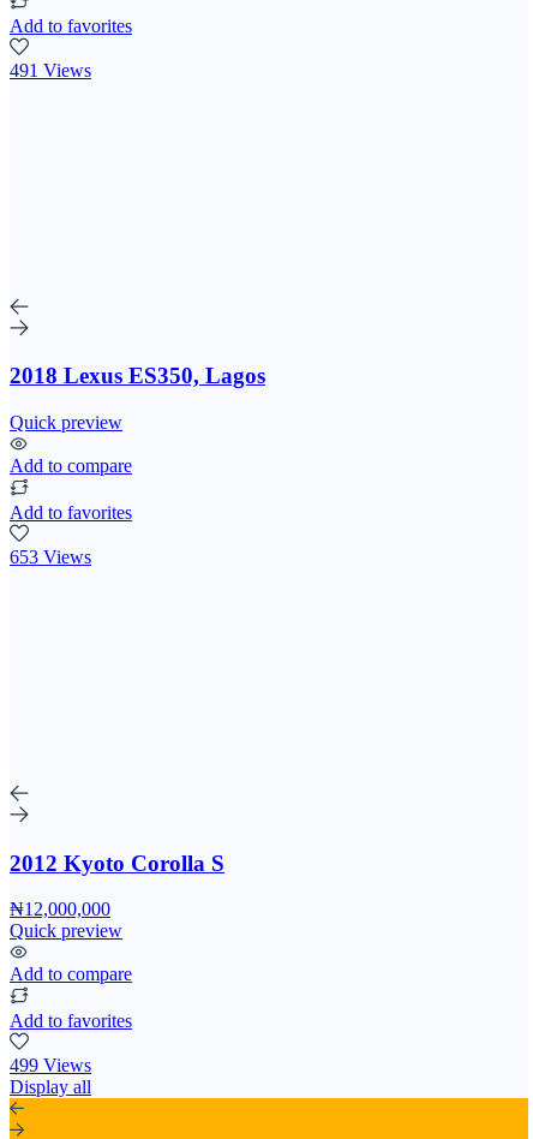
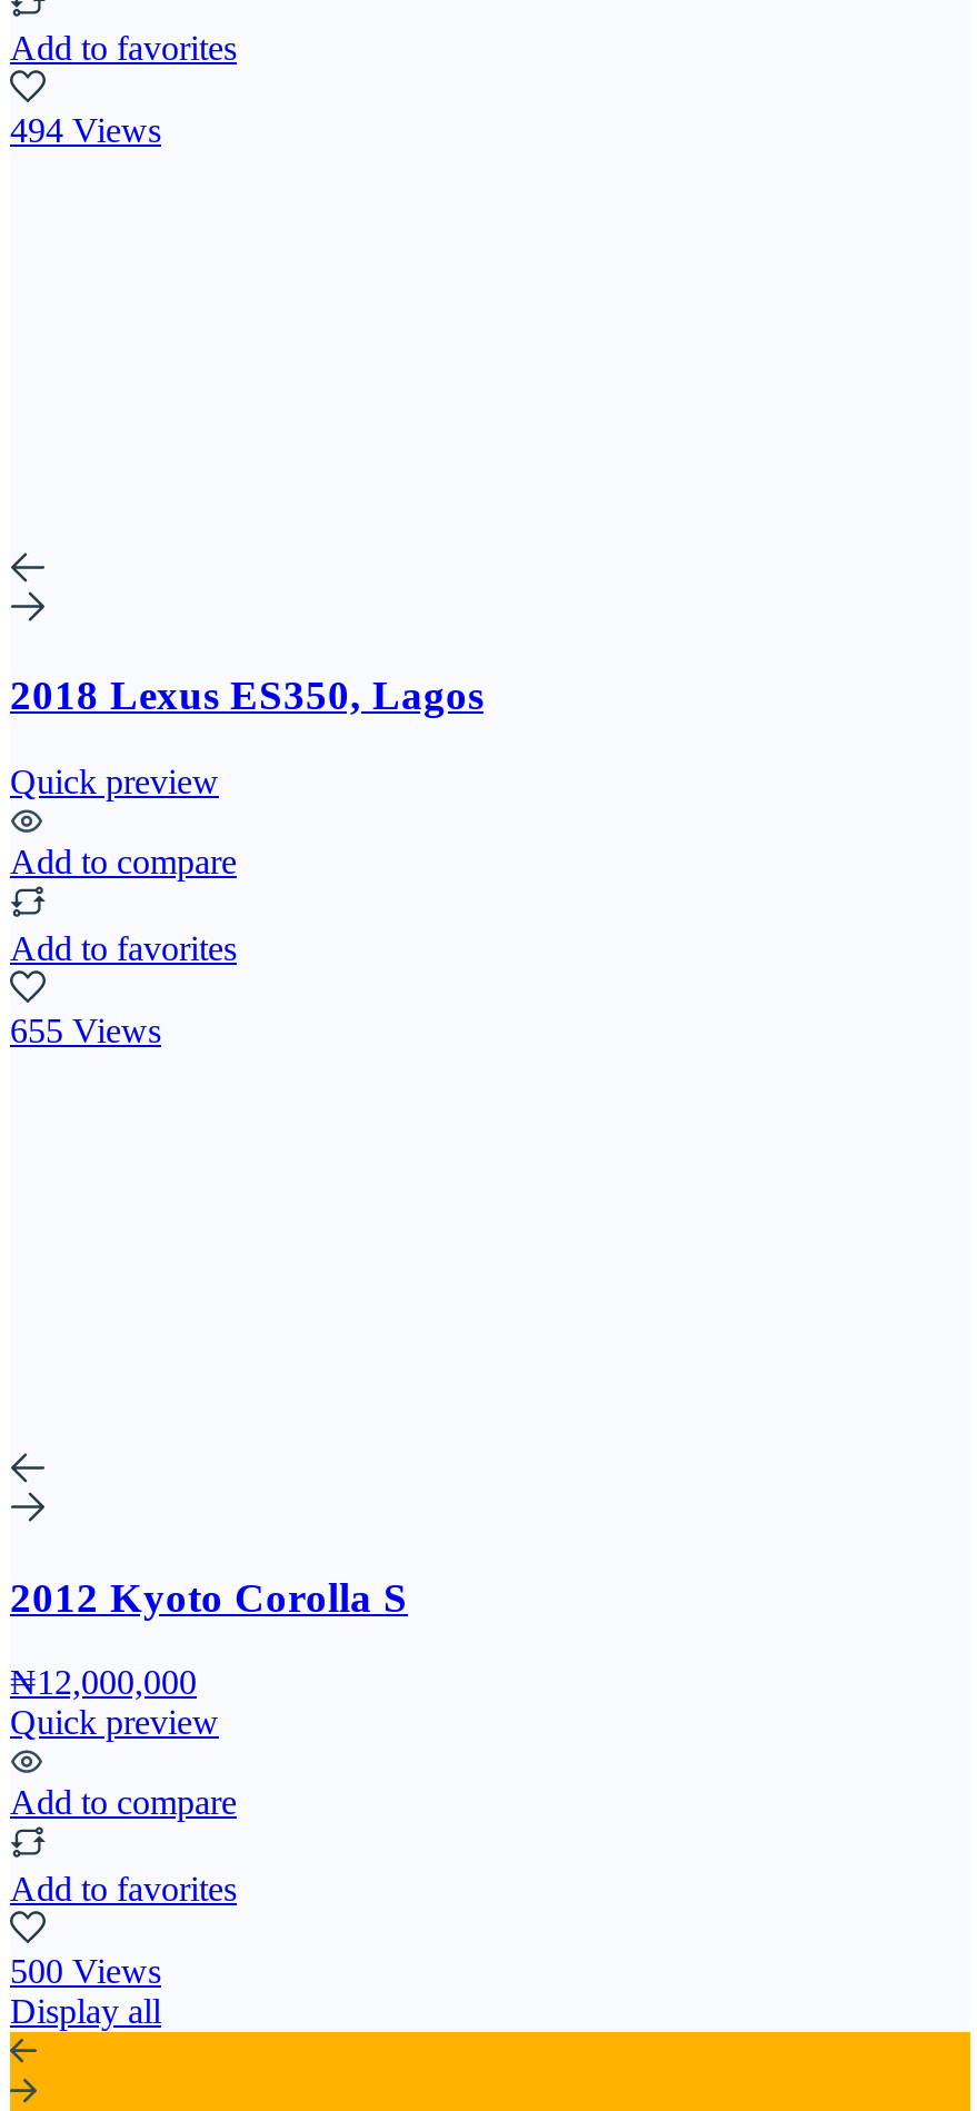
- 491 Views
+ 494 Views

- 653 Views
+ 655 Views

- 499 Views
+ 500 Views
